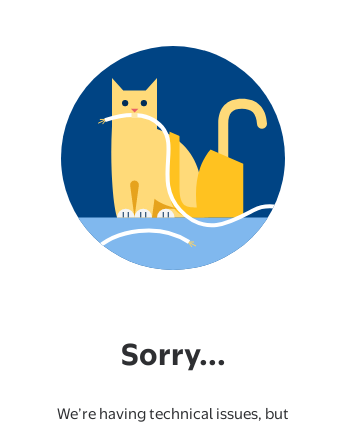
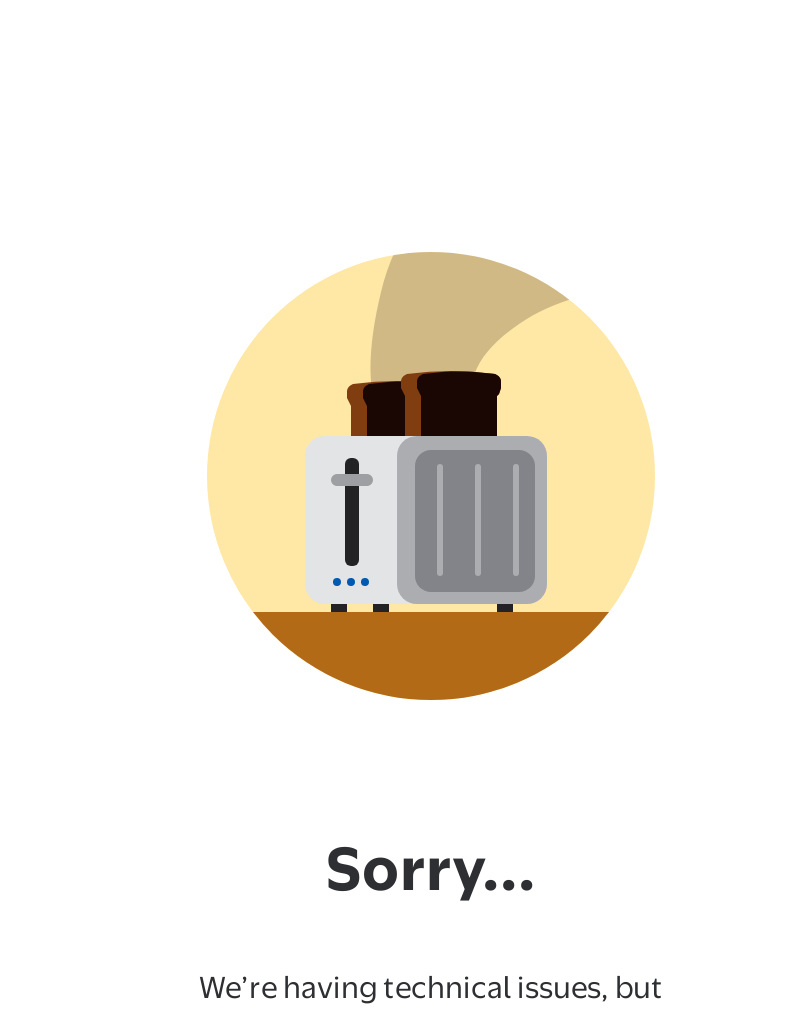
- [image]
+ [image]
